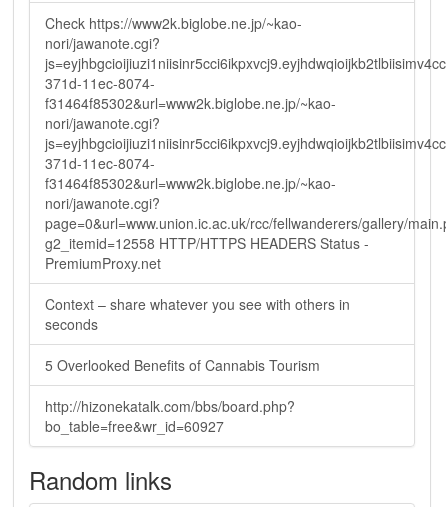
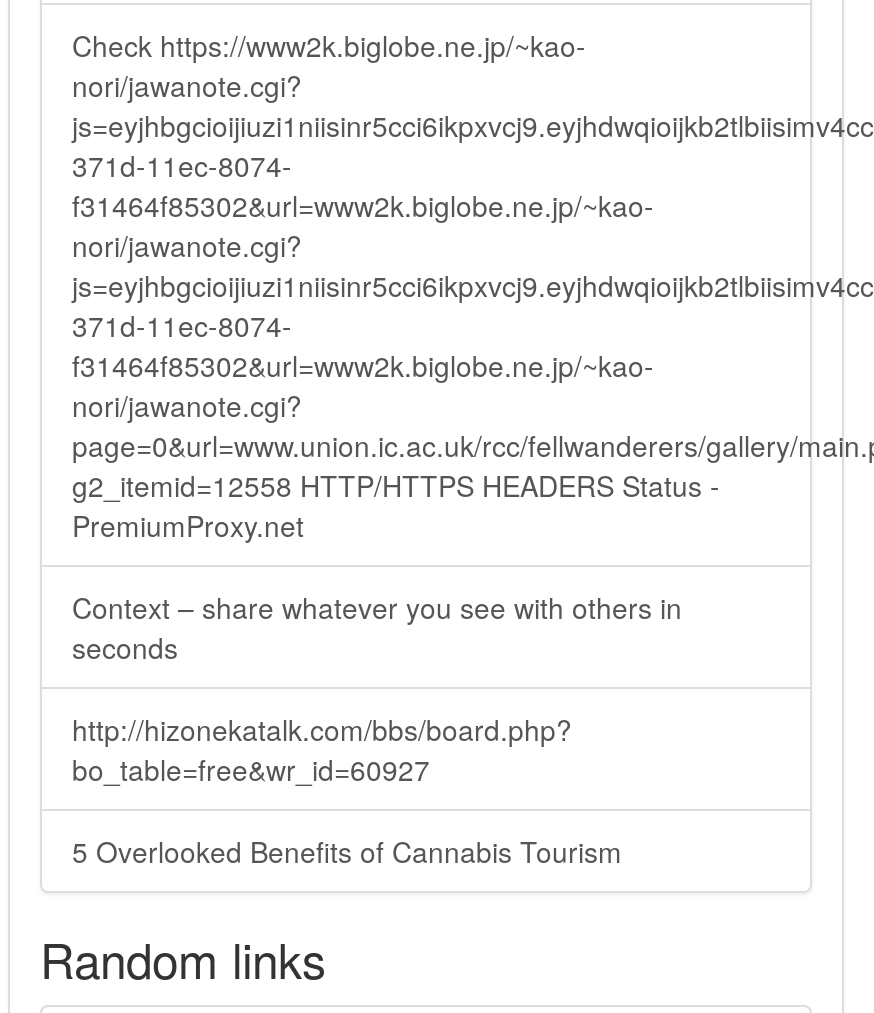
moved down: 5 Overlooked Benefits of Cannabis Tourism

moved up: http://hizonekatalk.com/bbs/board.php? | bo_table=free&wr_id=60927
